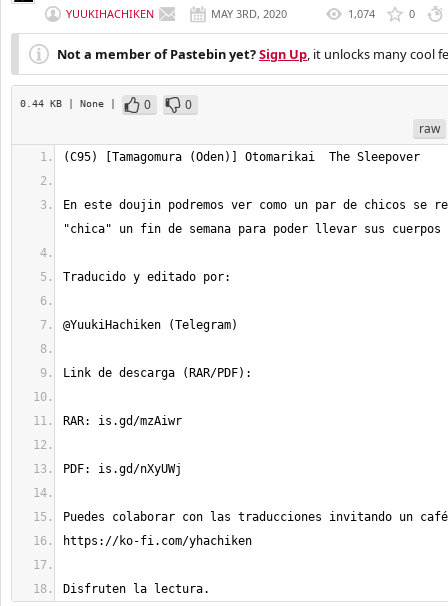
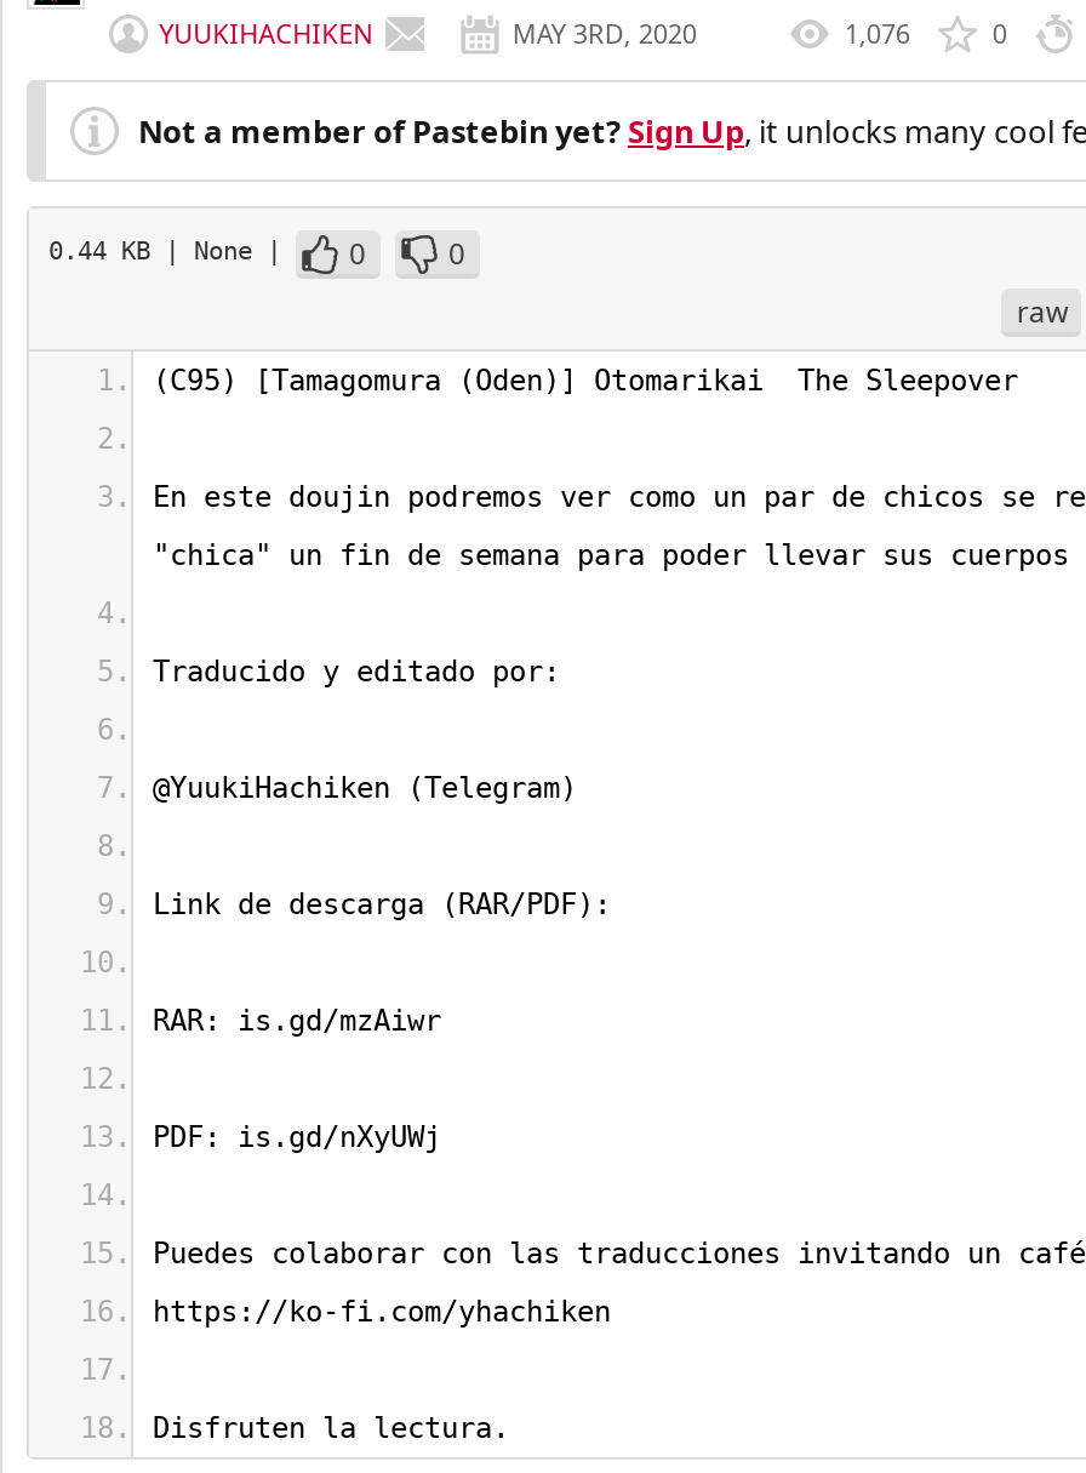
- 1,074
+ 1,076
